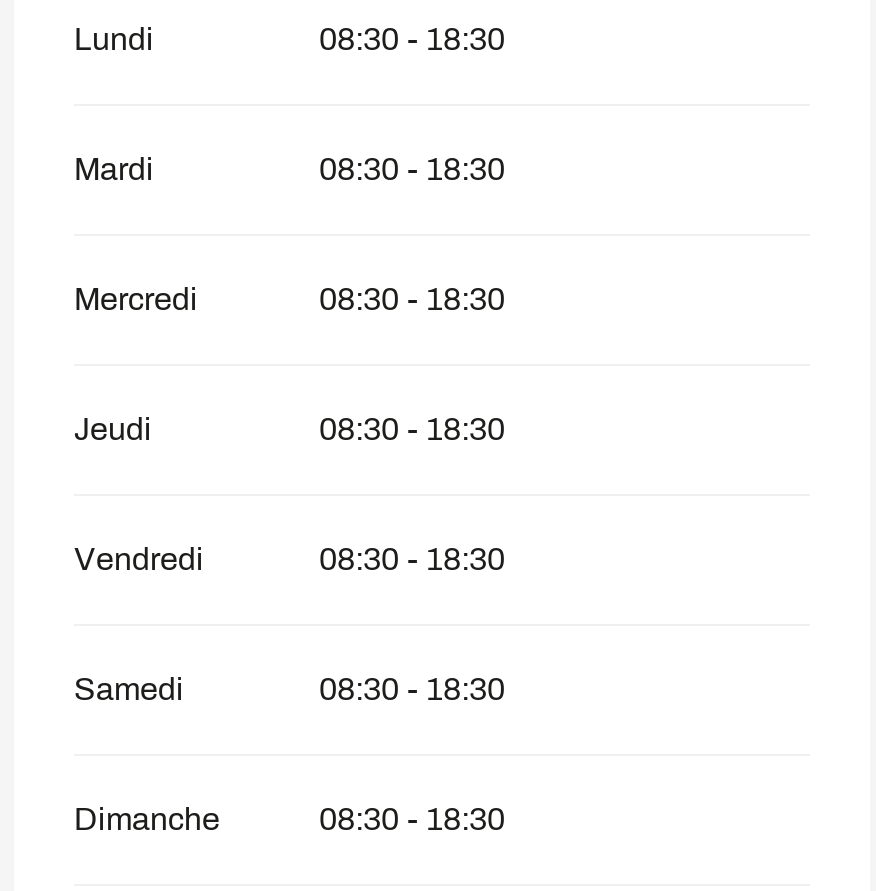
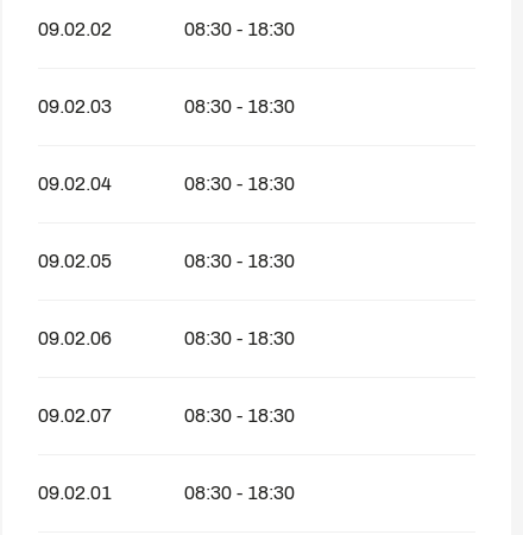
- Lundi
+ 09.02.02

- Mardi
+ 09.02.03

- Mercredi
+ 09.02.04

- Jeudi
+ 09.02.05

- Vendredi
+ 09.02.06

- Samedi
+ 09.02.07

- Dimanche
+ 09.02.01
